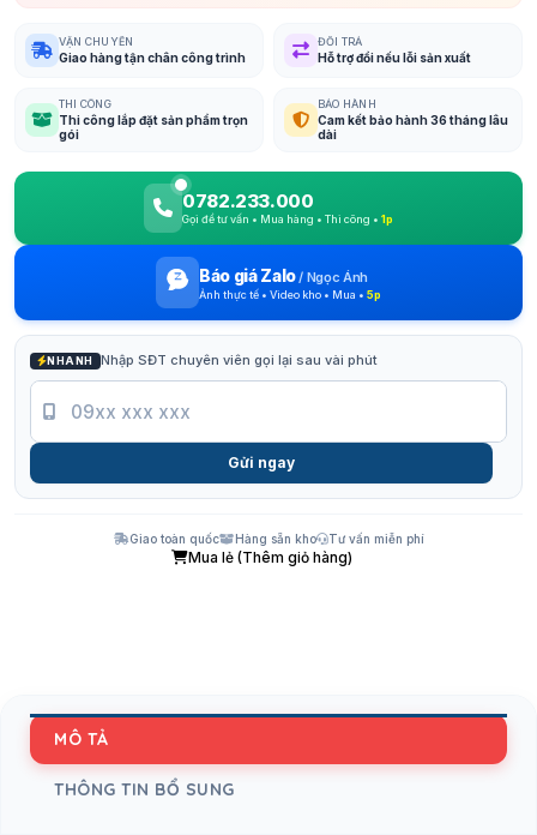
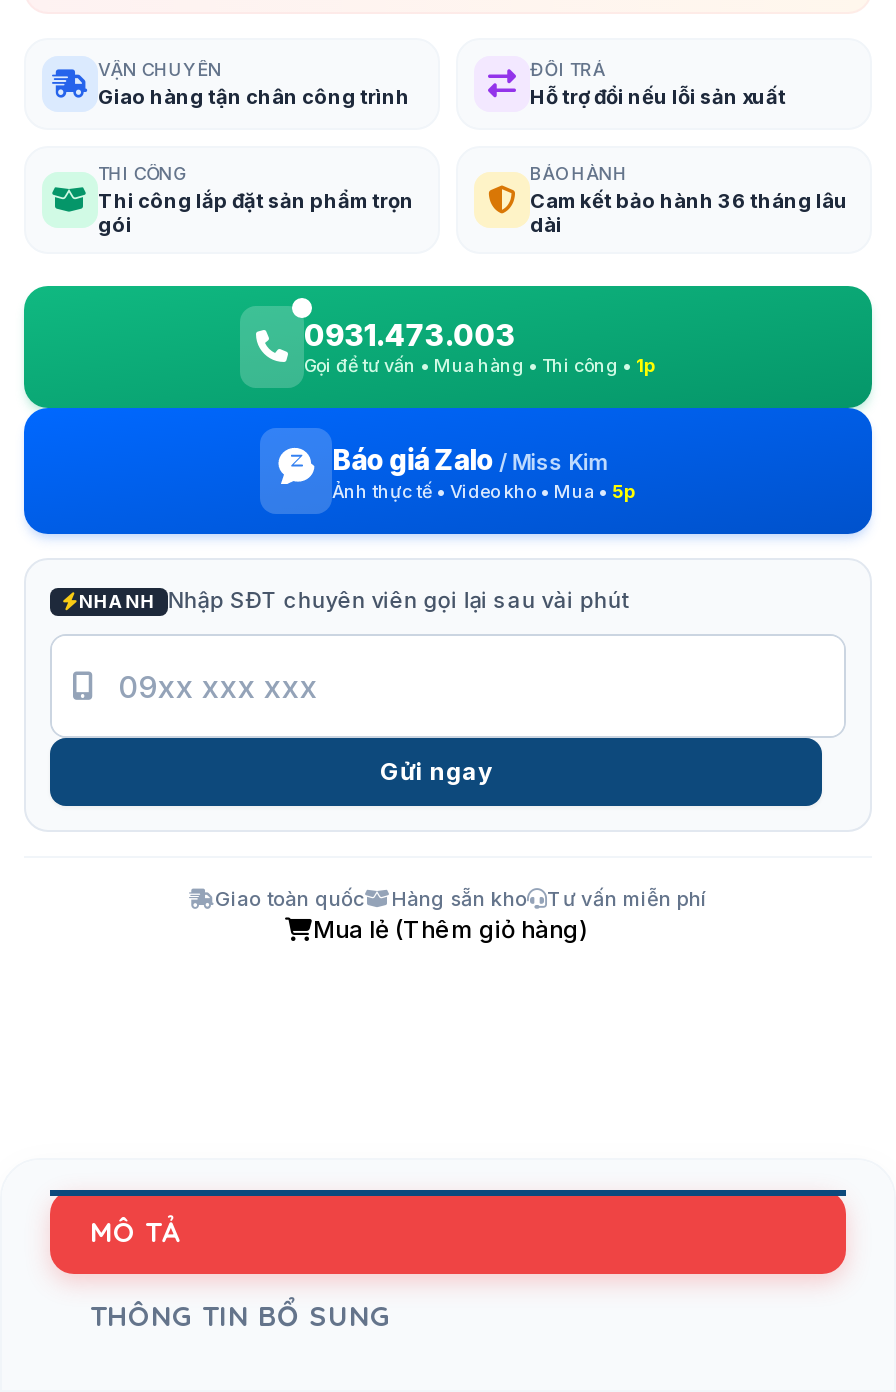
- 0782.233.000
+ 0931.473.003

- Báo giá Zalo / Ngọc Ánh
+ Báo giá Zalo / Miss Kim
